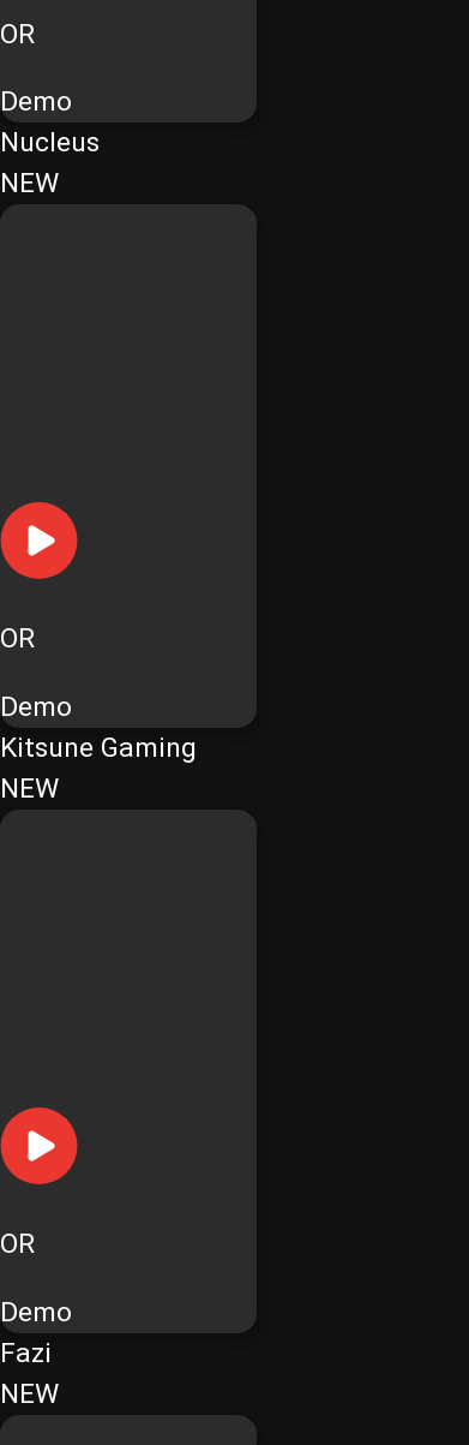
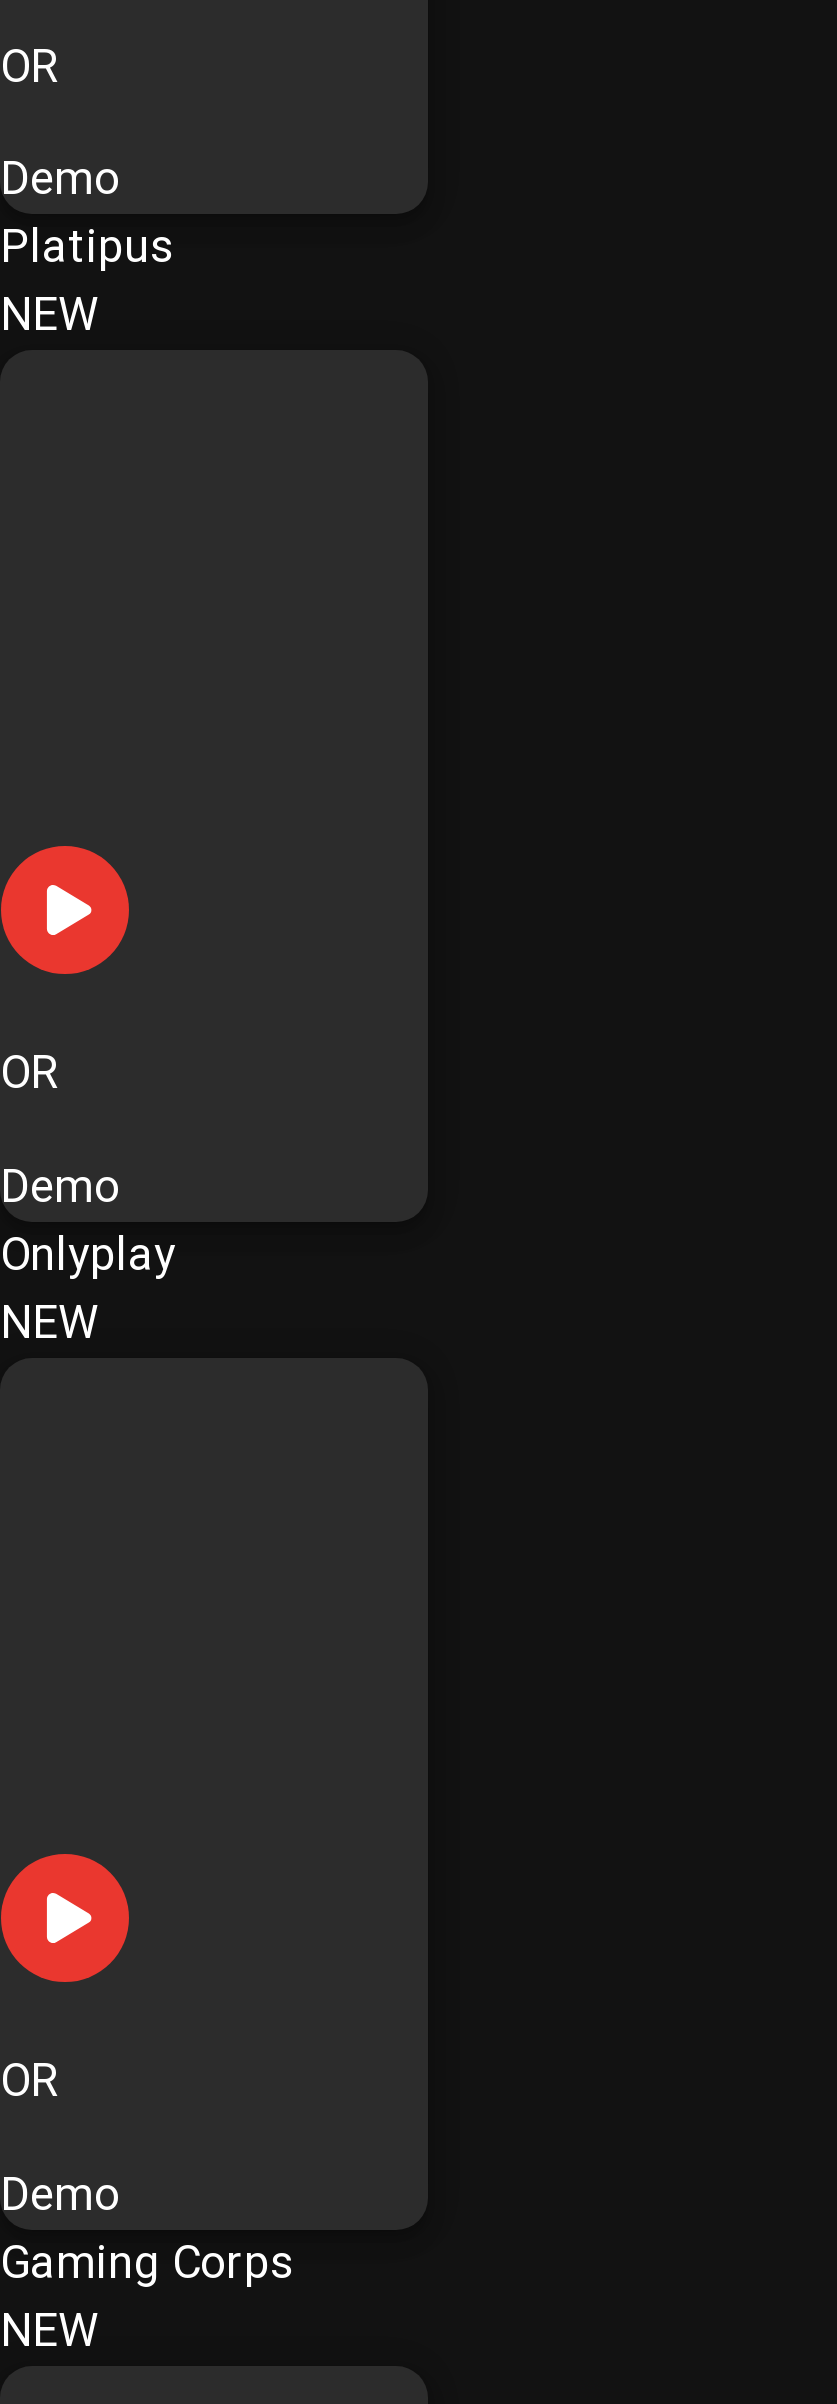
- Nucleus
+ Platipus

- Kitsune Gaming
+ Onlyplay

- Fazi
+ Gaming Corps
